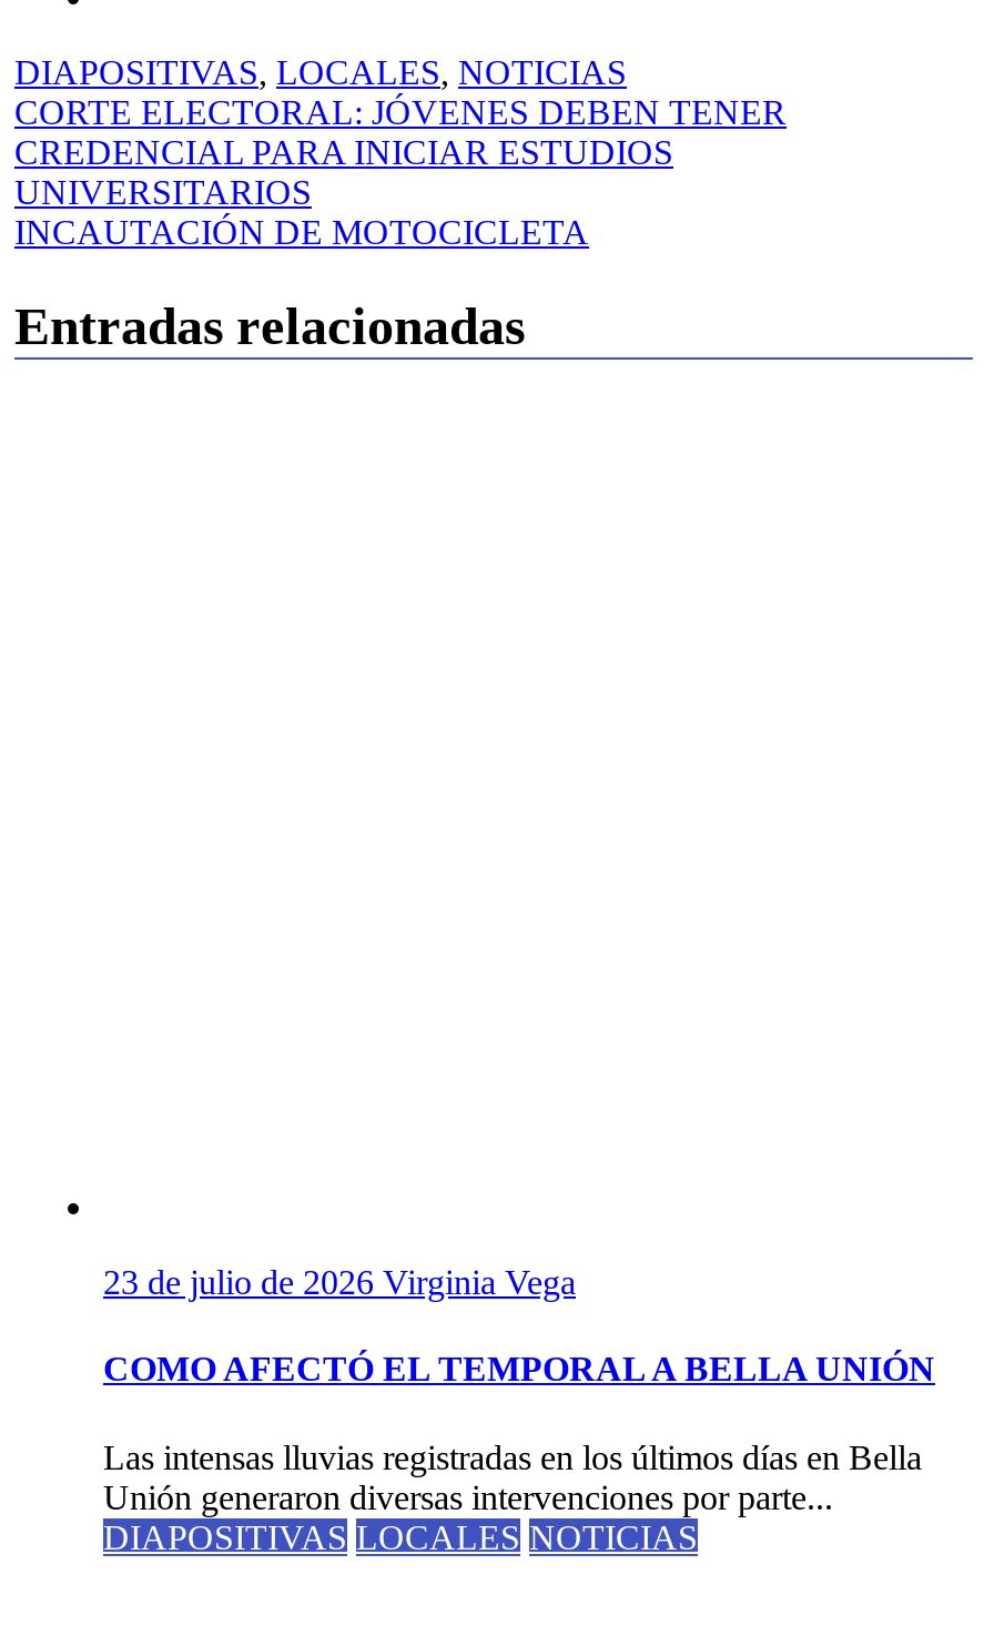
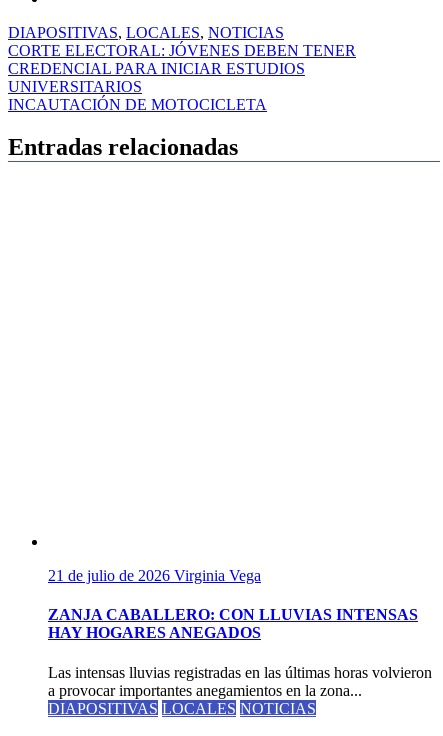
- 23 de julio de 2026 Virginia Vega
+ 21 de julio de 2026 Virginia Vega

- COMO AFECTÓ EL TEMPORAL A BELLA UNIÓN
+ ZANJA CABALLERO: CON LLUVIAS INTENSAS
+ HAY HOGARES ANEGADOS

- Las intensas lluvias registradas en los últimos días en Bella
- Unión generaron diversas intervenciones por parte...
+ Las intensas lluvias registradas en las últimas horas volvieron
+ a provocar importantes anegamientos en la zona...
